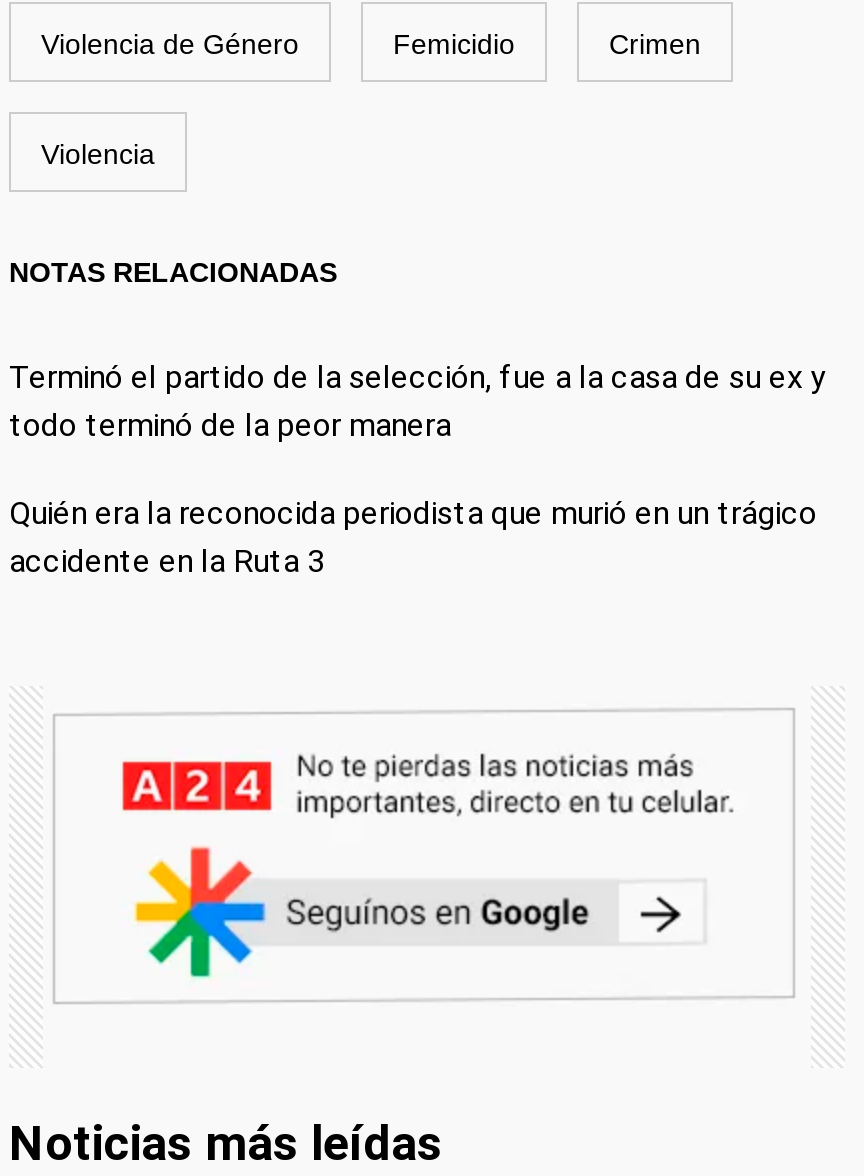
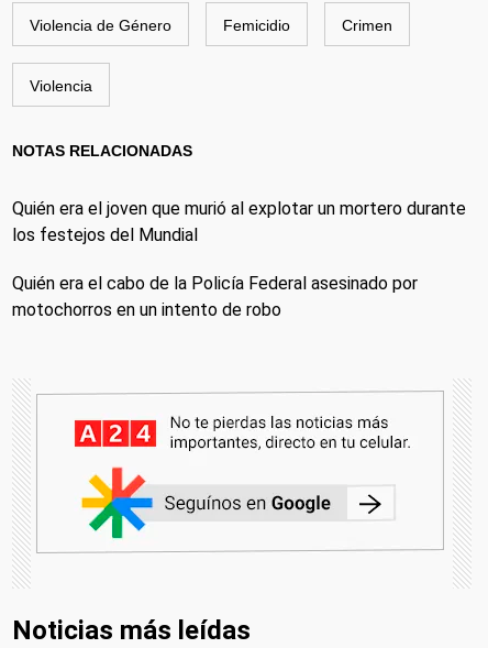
- Terminó el partido de la selección, fue a la casa de su ex y
- todo terminó de la peor manera
+ Quién era el joven que murió al explotar un mortero durante
+ los festejos del Mundial

- Quién era la reconocida periodista que murió en un trágico
- accidente en la Ruta 3
+ Quién era el cabo de la Policía Federal asesinado por
+ motochorros en un intento de robo
